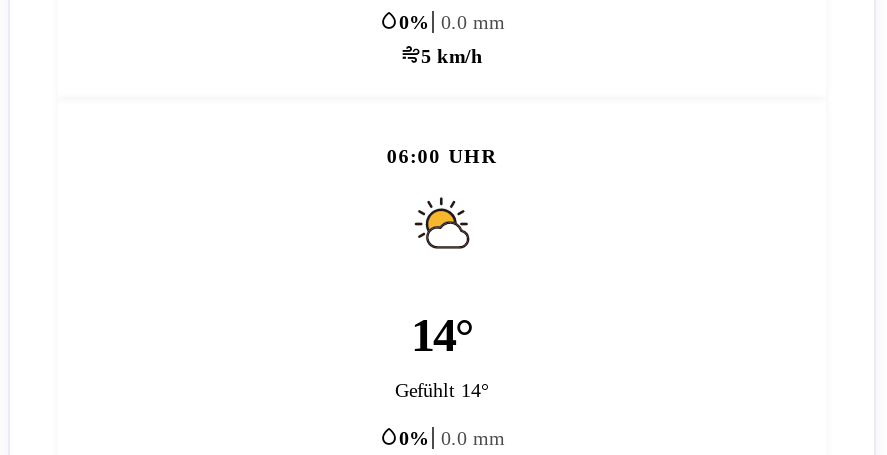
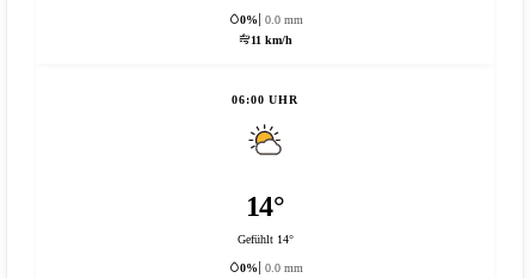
- 5 km/h
+ 11 km/h
